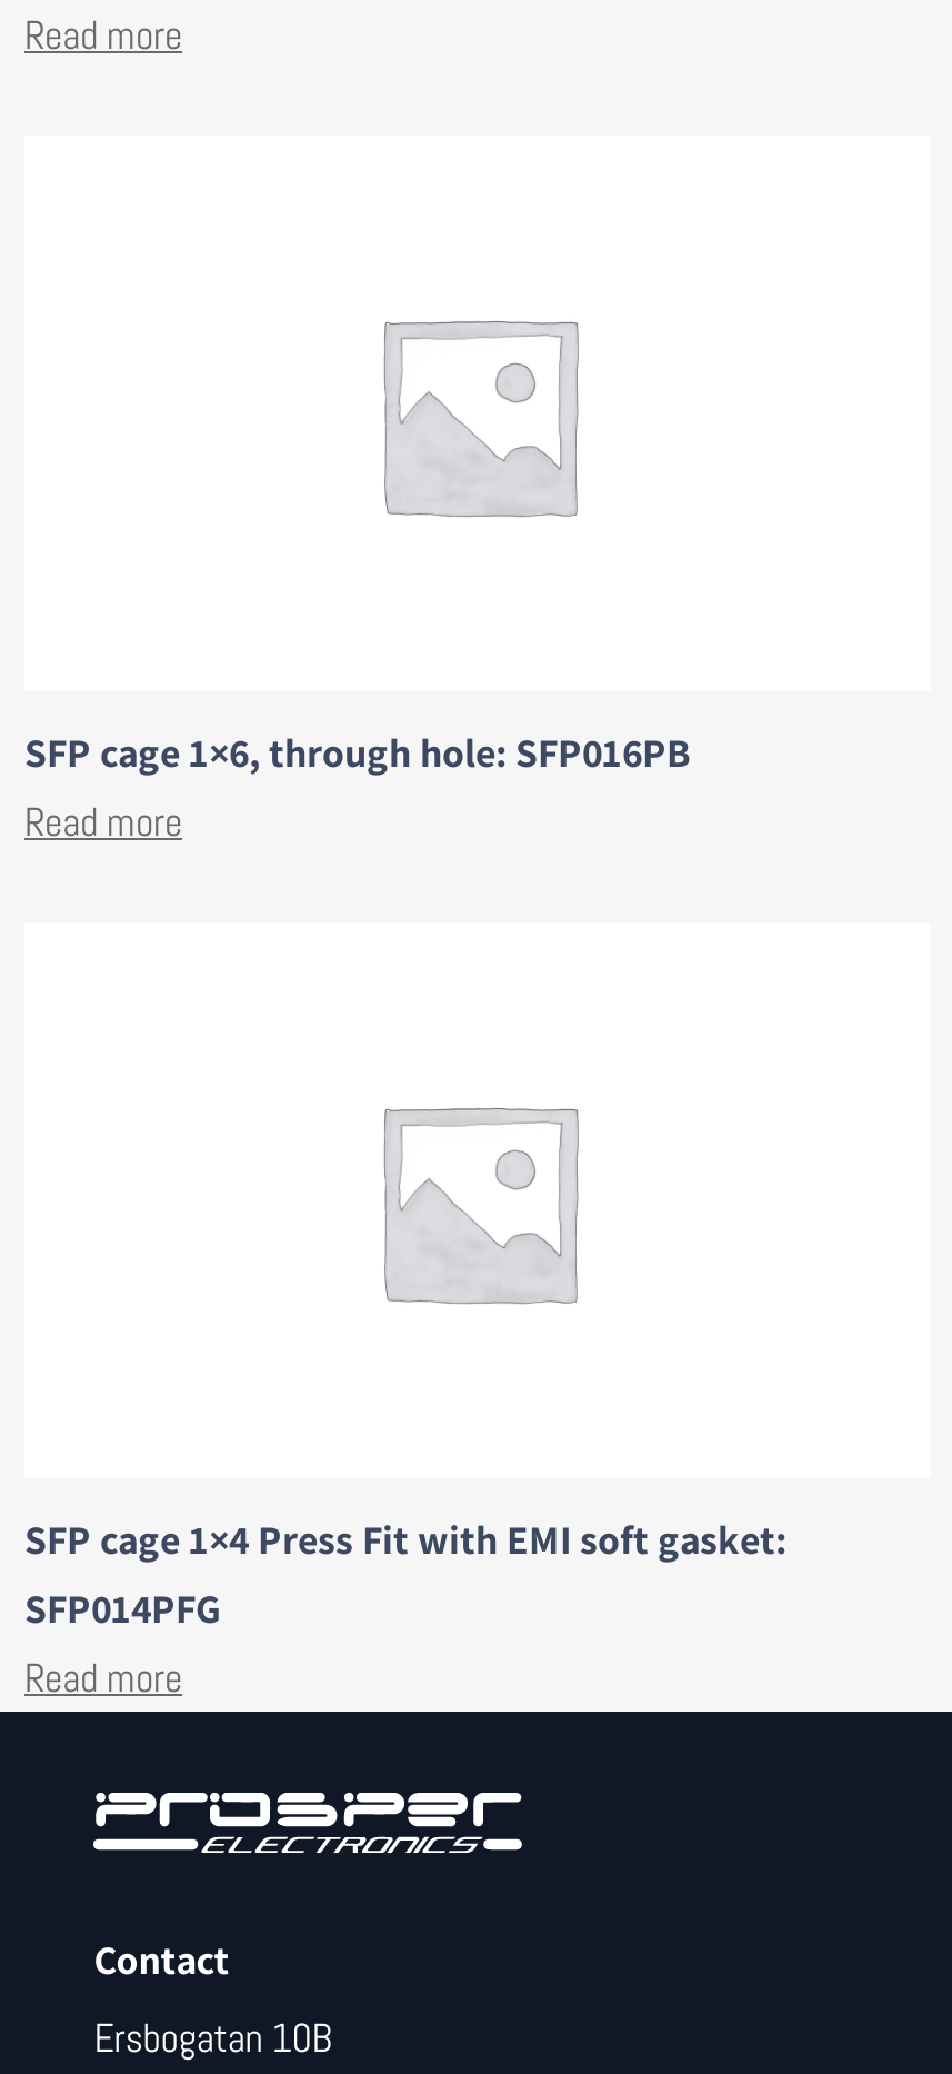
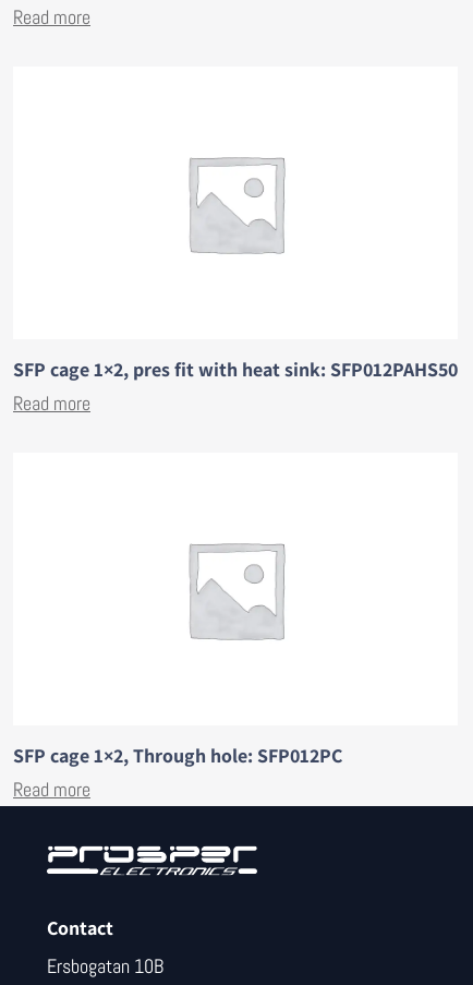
- SFP cage 1×6, through hole: SFP016PB
+ SFP cage 1×2, pres fit with heat sink: SFP012PAHS50

- SFP cage 1×4 Press Fit with EMI soft gasket:
- SFP014PFG
+ SFP cage 1×2, Through hole: SFP012PC
